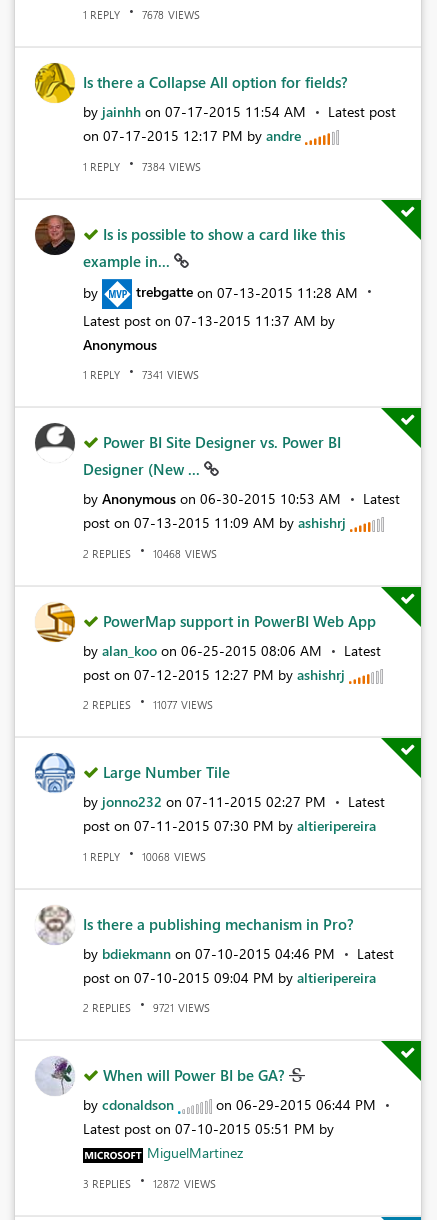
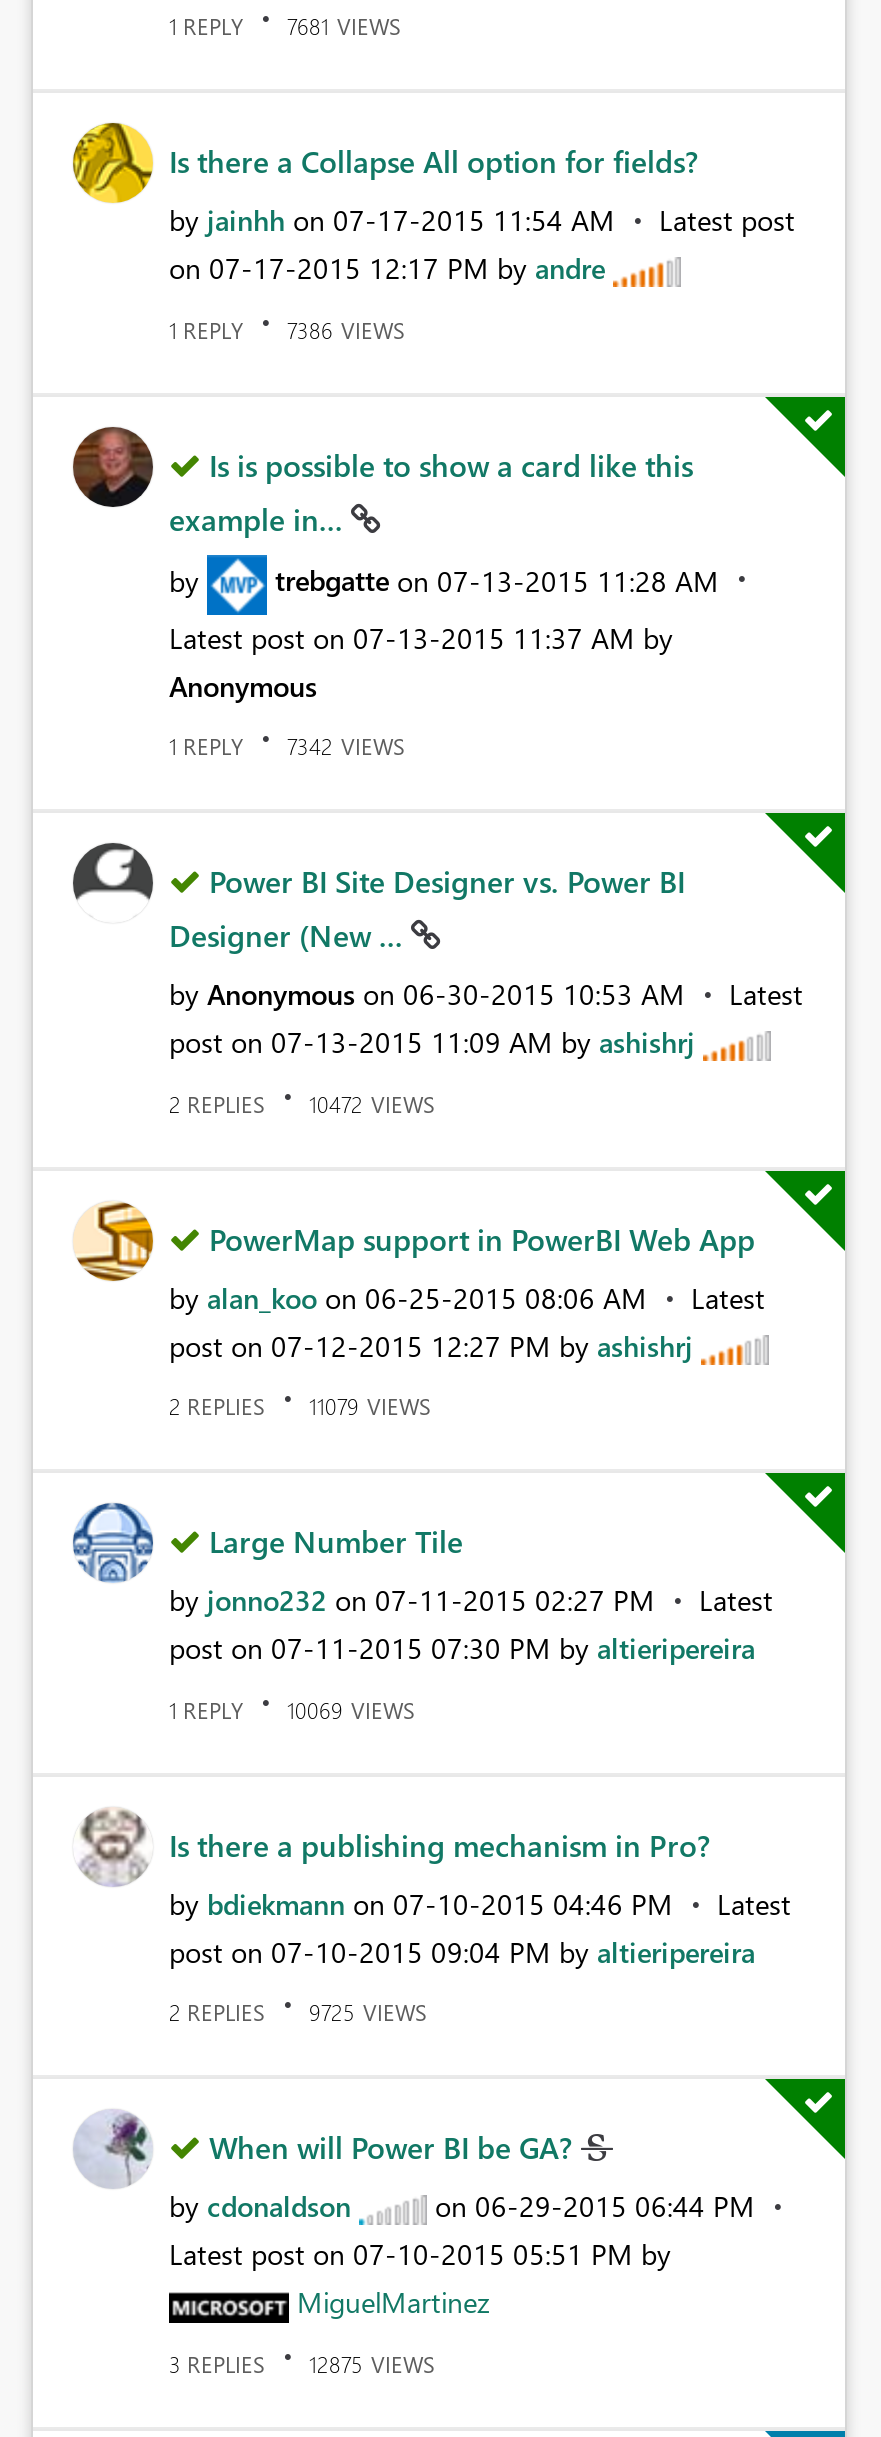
- 1 REPLY 7678 VIEWS
+ 1 REPLY 7681 VIEWS

- 1 REPLY 7384 VIEWS
+ 1 REPLY 7386 VIEWS

- 1 REPLY 7341 VIEWS
+ 1 REPLY 7342 VIEWS

- 2 REPLIES 10468 VIEWS
+ 2 REPLIES 10472 VIEWS

- 2 REPLIES 11077 VIEWS
+ 2 REPLIES 11079 VIEWS

- 1 REPLY 10068 VIEWS
+ 1 REPLY 10069 VIEWS

- 2 REPLIES 9721 VIEWS
+ 2 REPLIES 9725 VIEWS

- 3 REPLIES 12872 VIEWS
+ 3 REPLIES 12875 VIEWS
